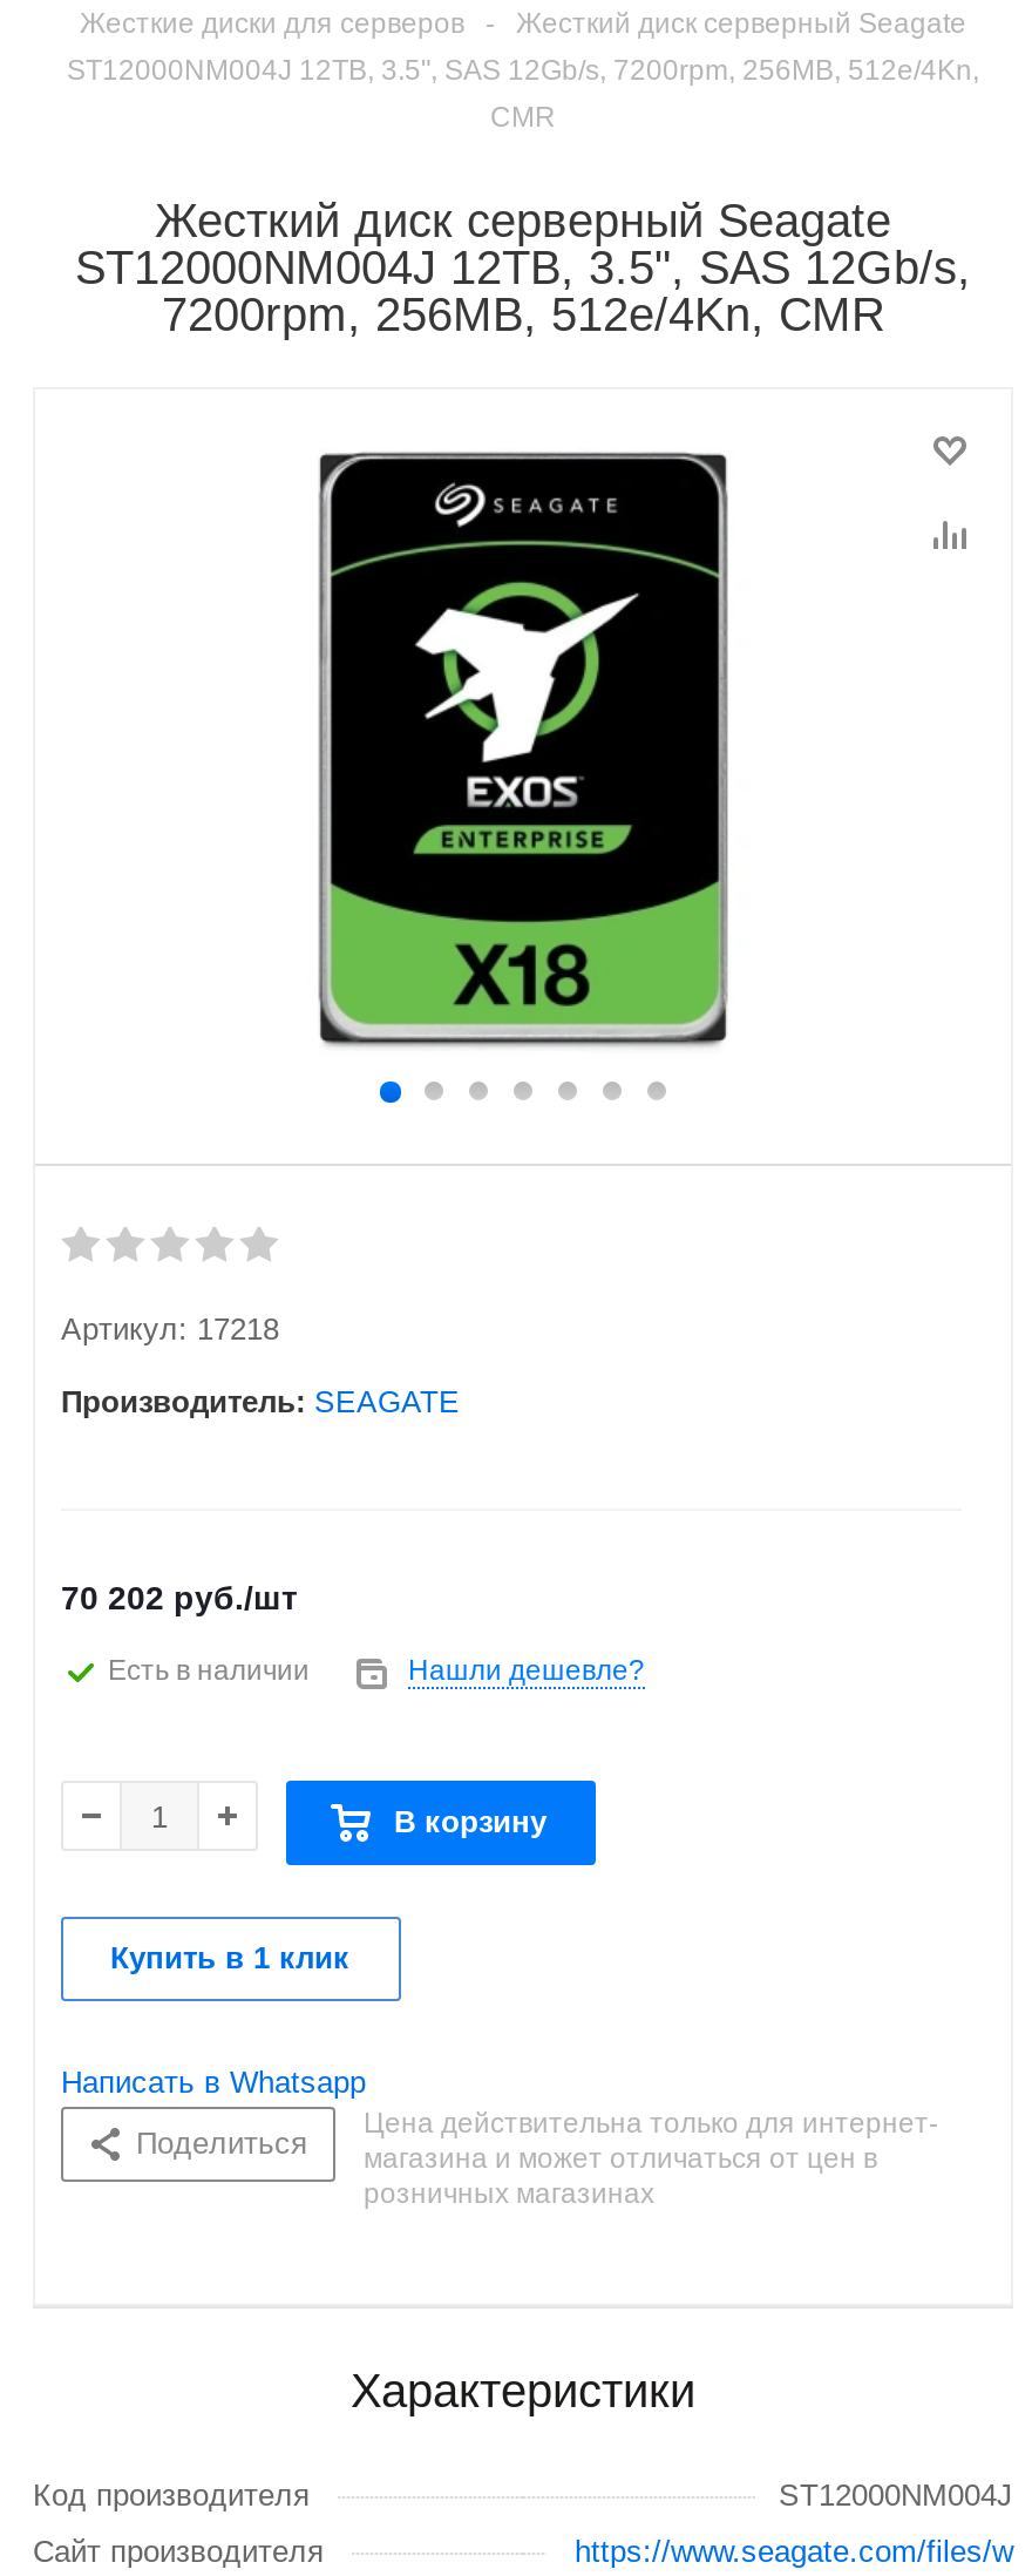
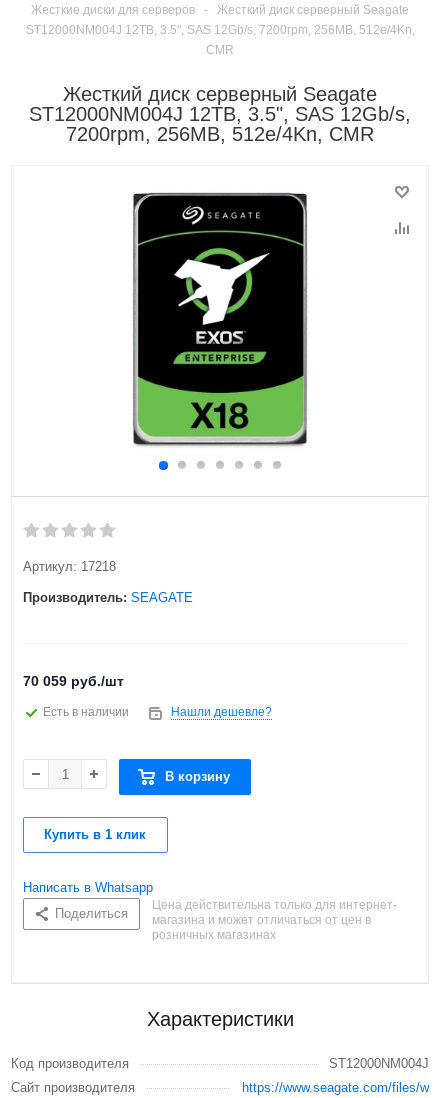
- 70 202 руб./шт
+ 70 059 руб./шт
